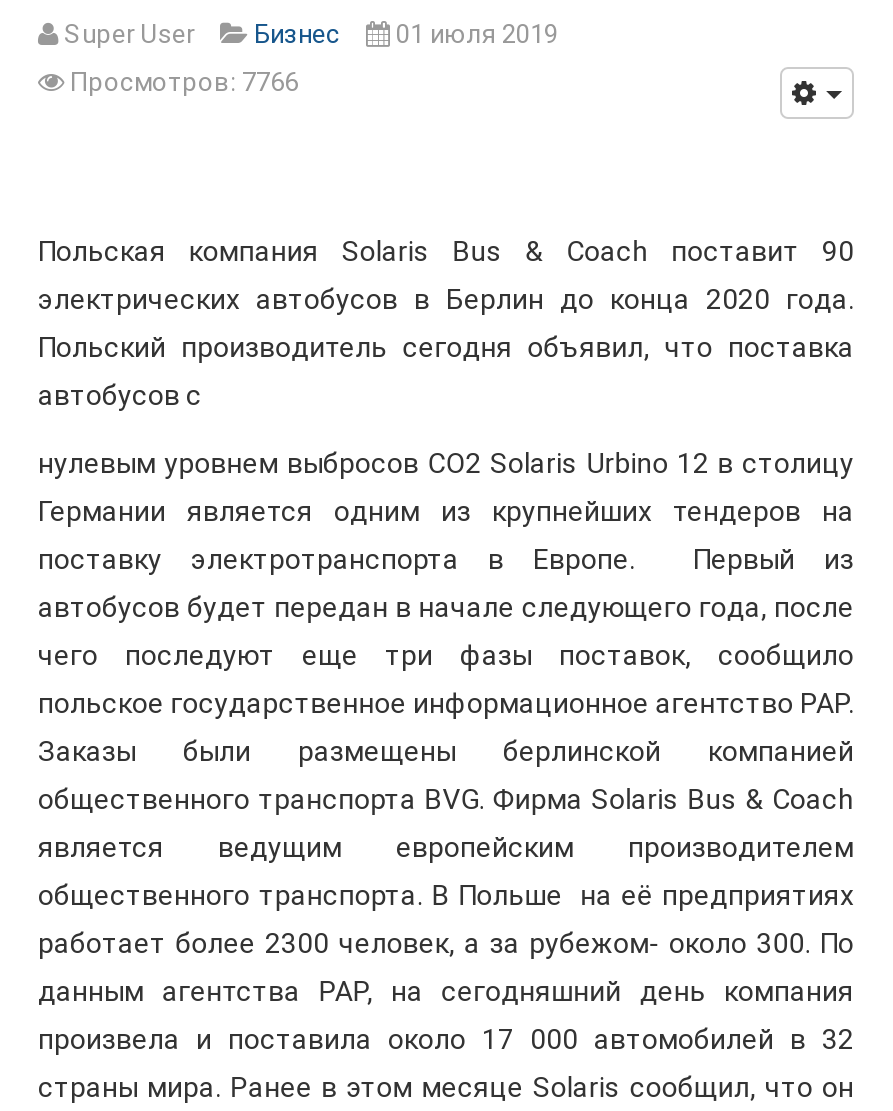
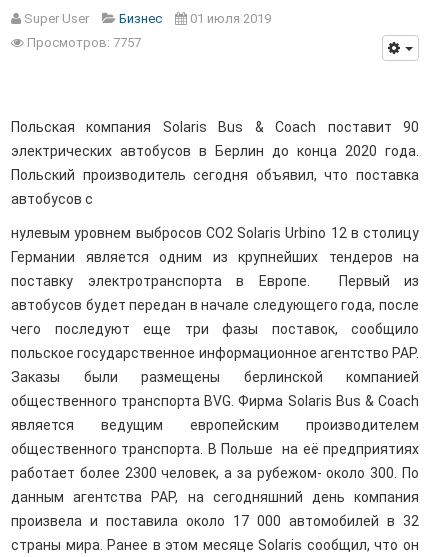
- Просмотров: 7766
+ Просмотров: 7757
